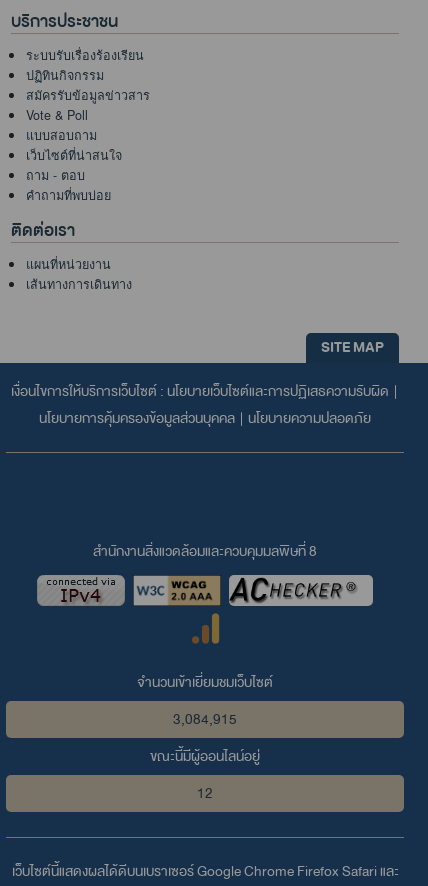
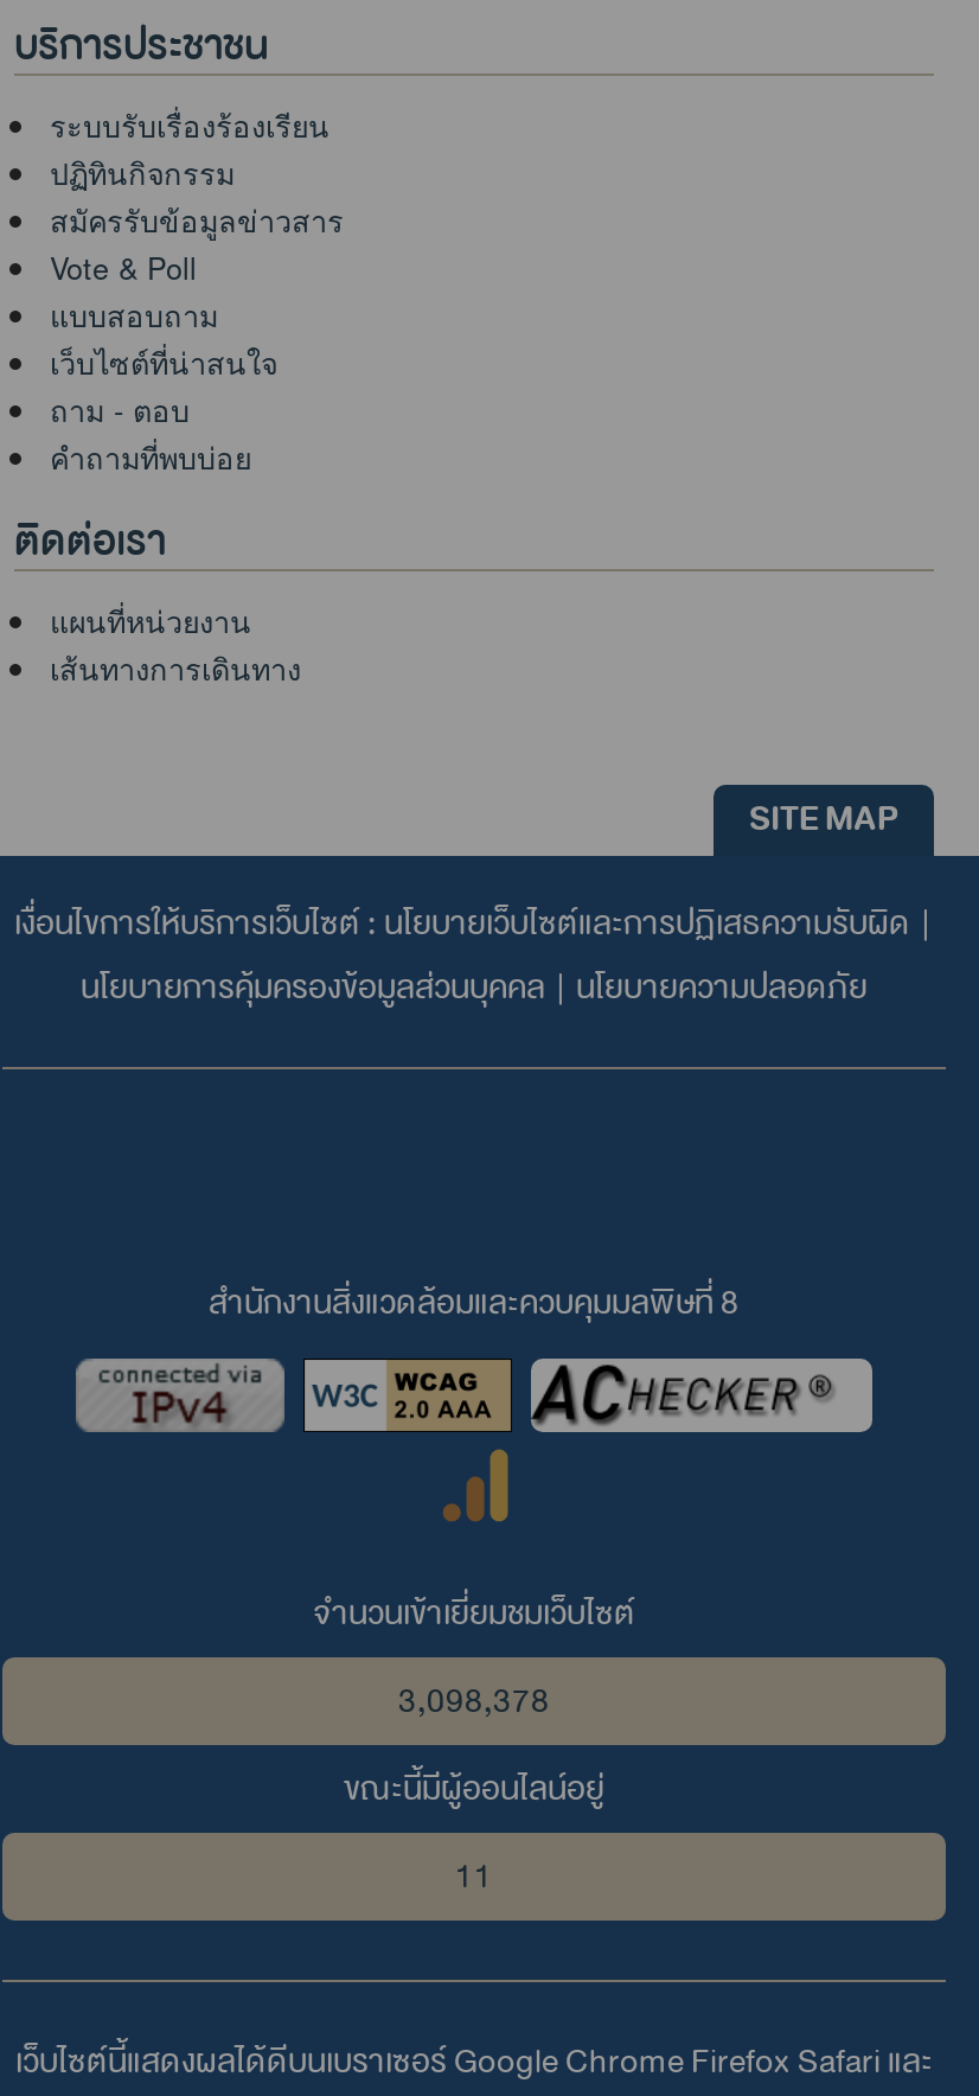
- 3,084,915
+ 3,098,378

- 12
+ 11
